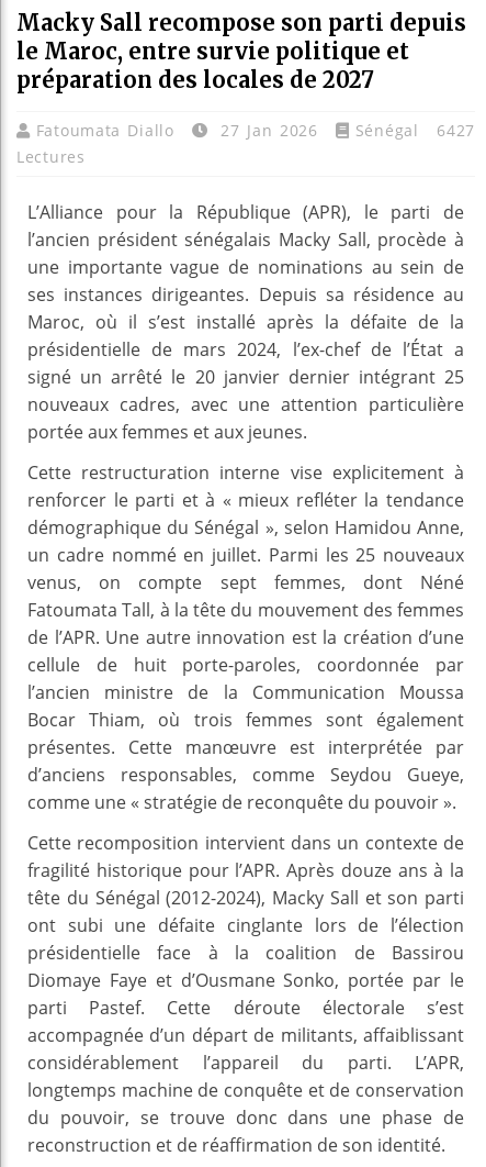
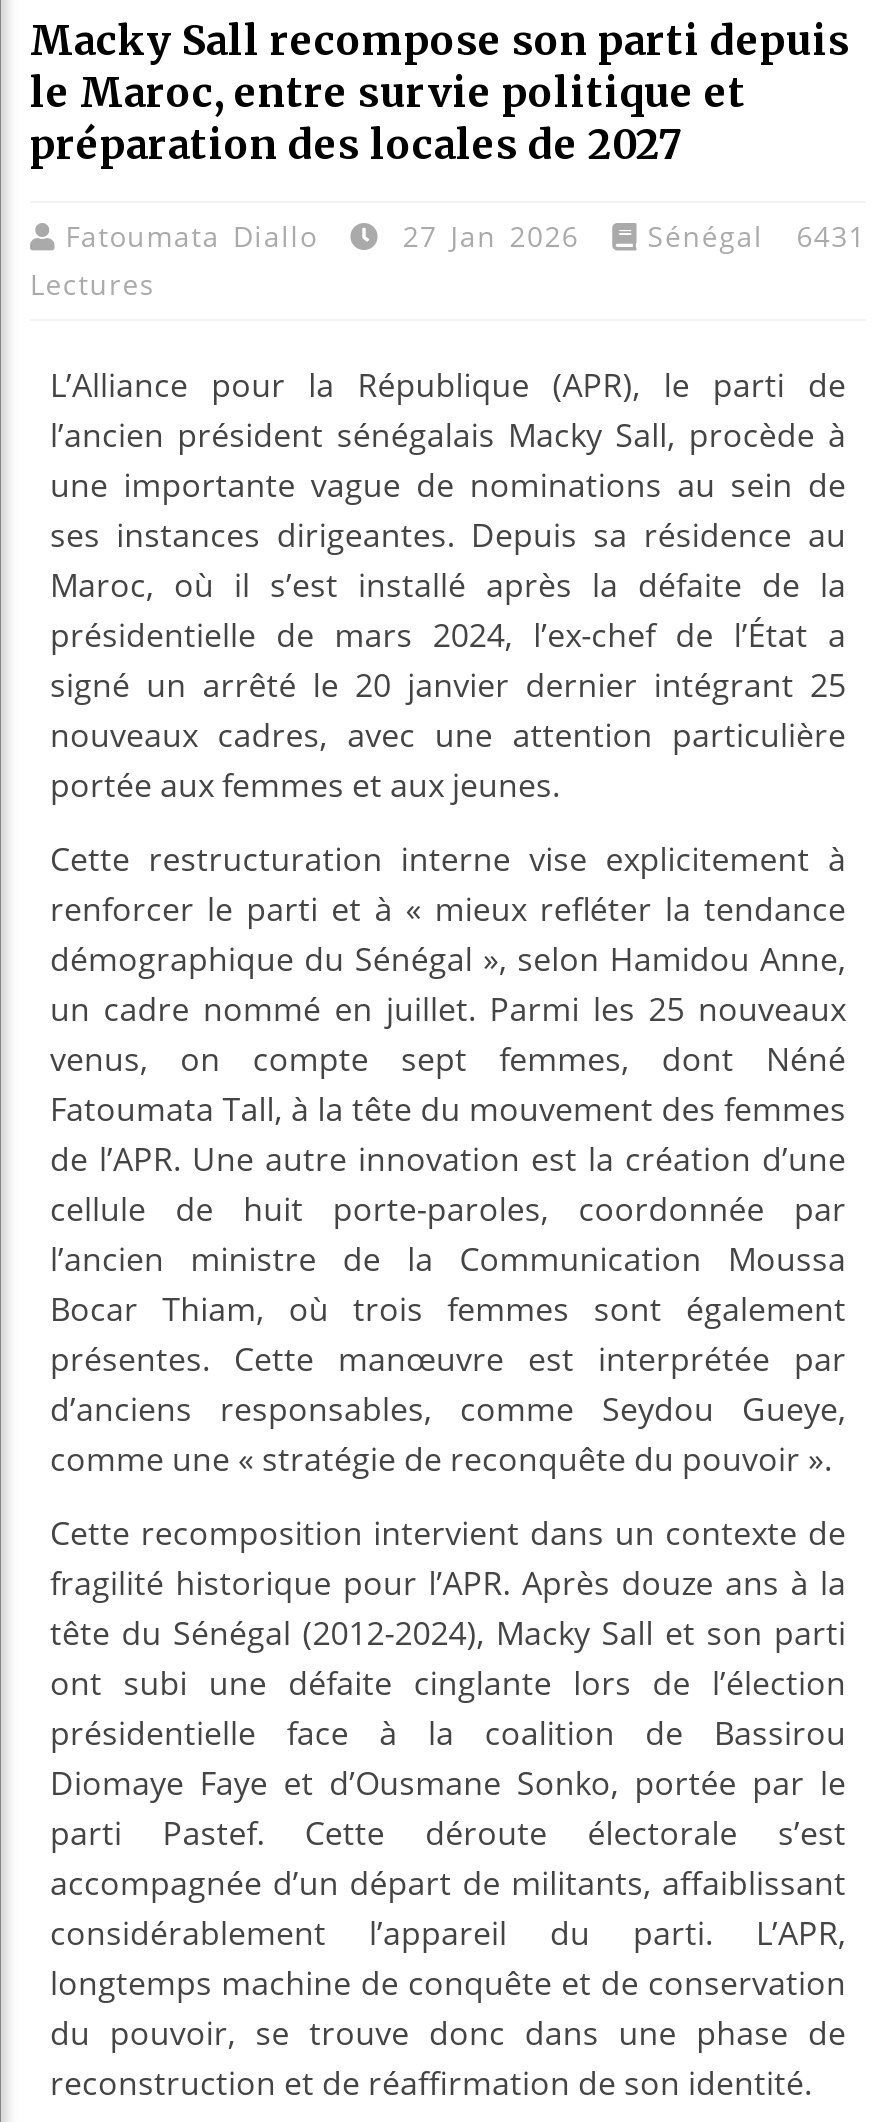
- Fatoumata Diallo 27 Jan 2026 Sénégal 6427
+ Fatoumata Diallo 27 Jan 2026 Sénégal 6431
